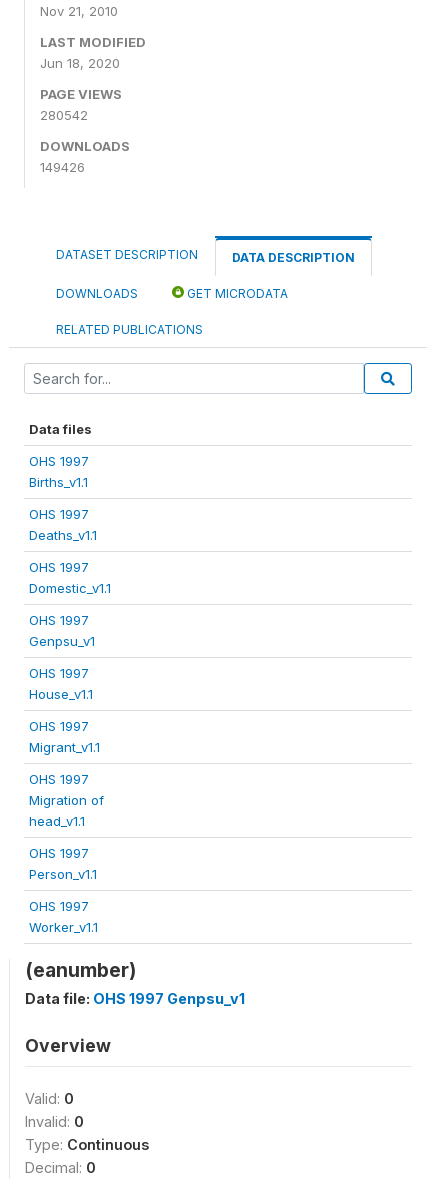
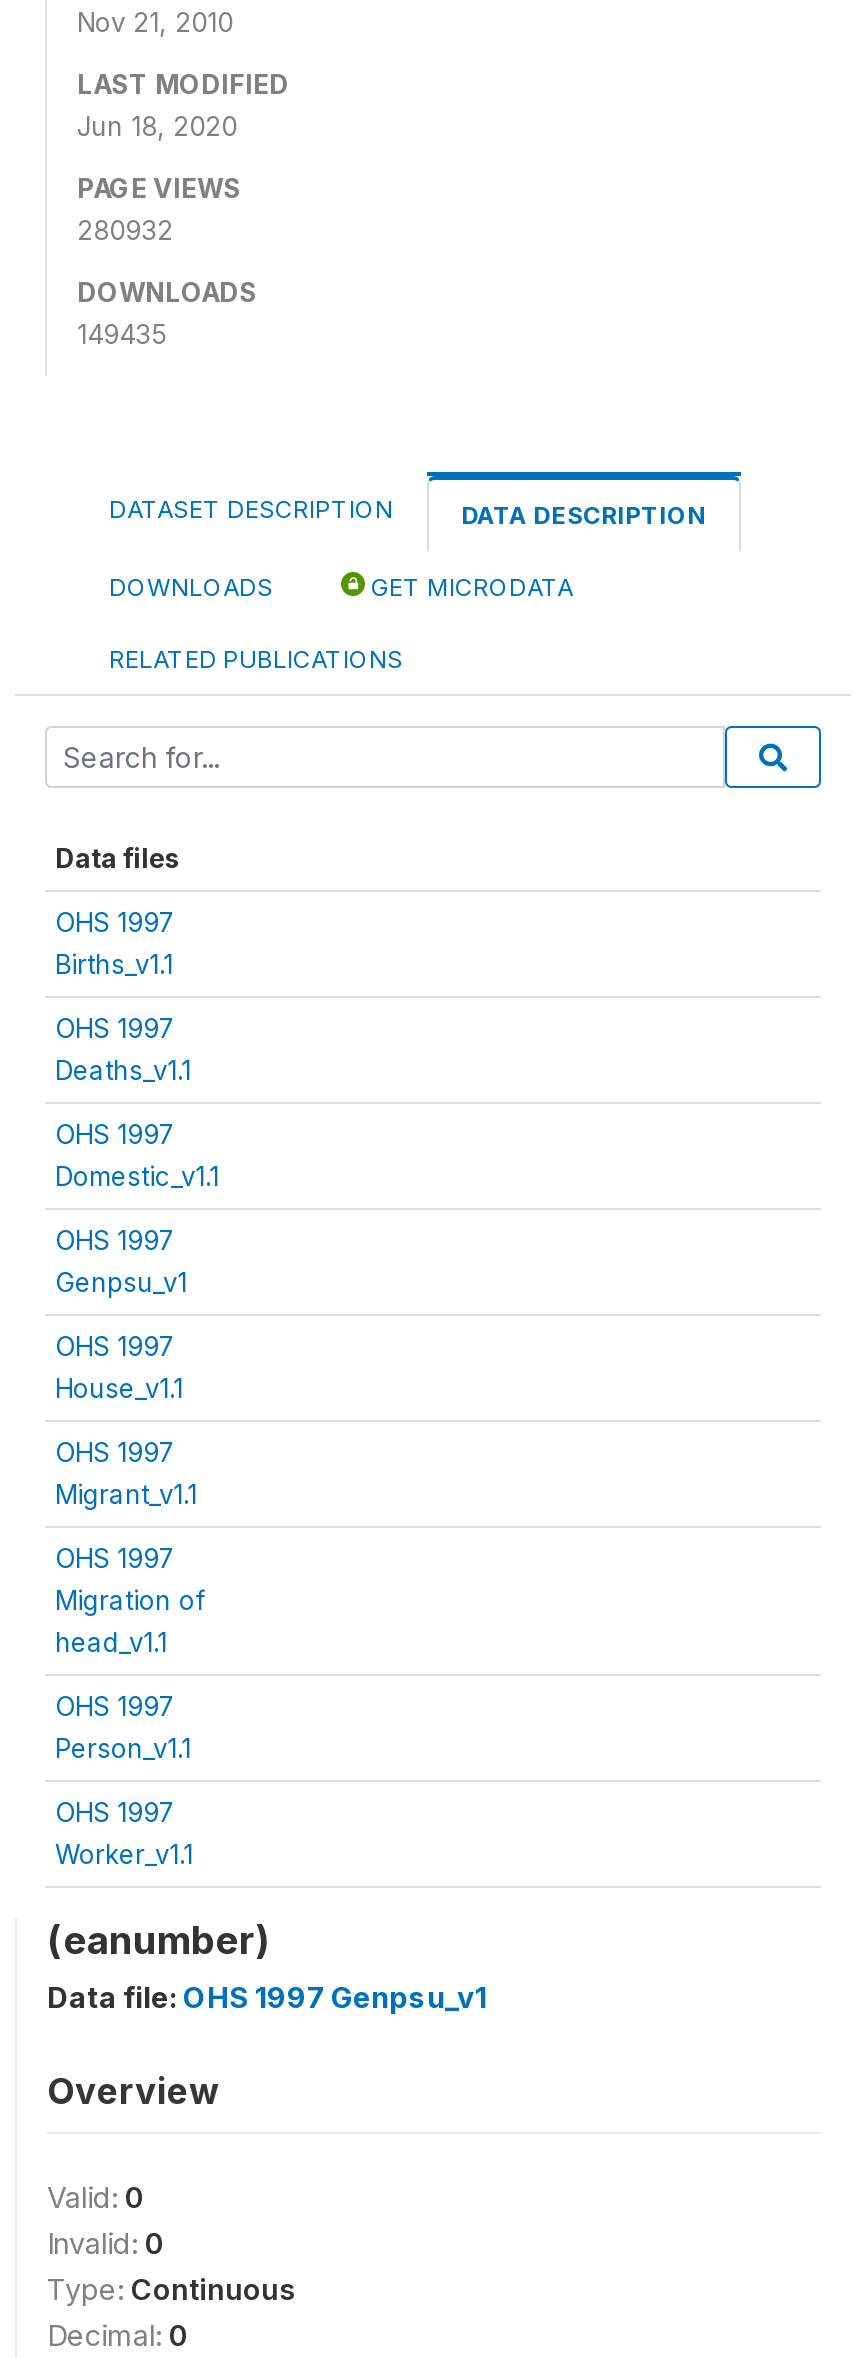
- 280542
+ 280932

- 149426
+ 149435
